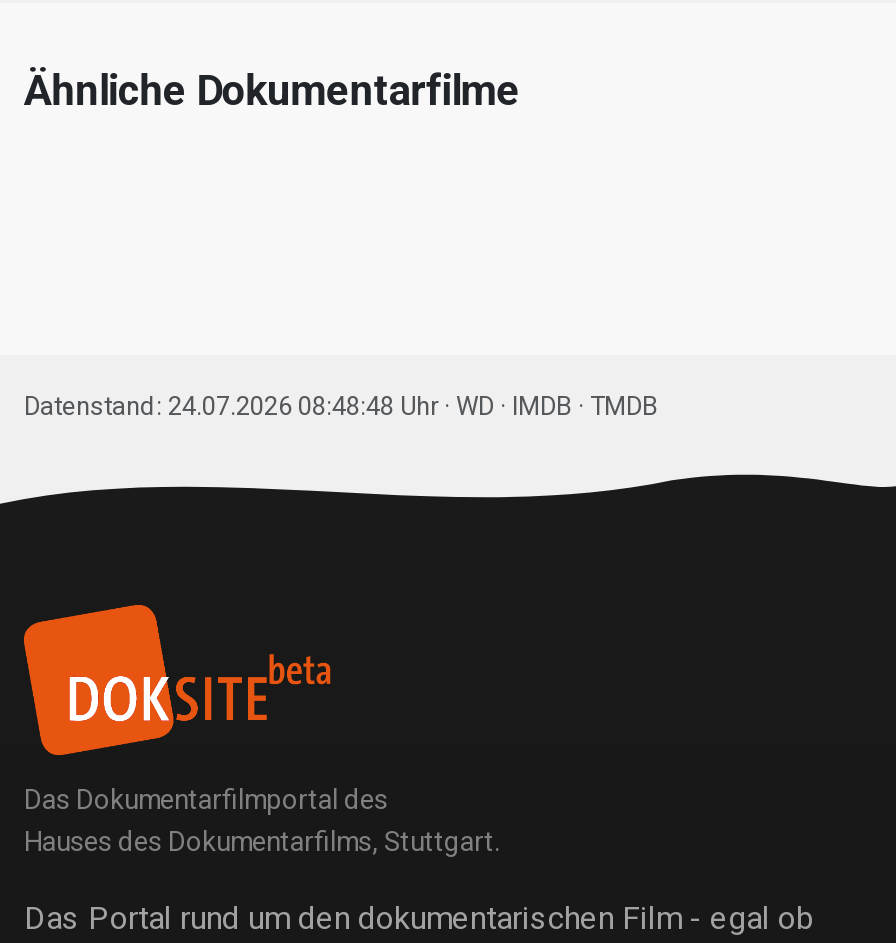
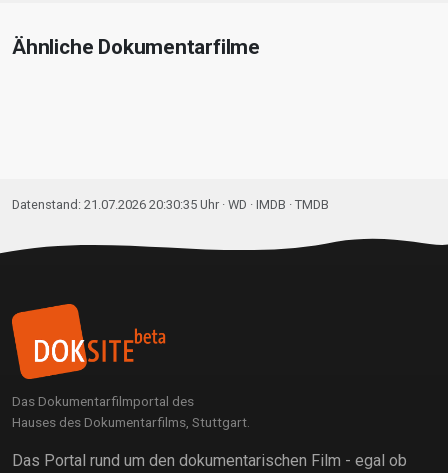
- Datenstand: 24.07.2026 08:48:48 Uhr · WD · IMDB · TMDB
+ Datenstand: 21.07.2026 20:30:35 Uhr · WD · IMDB · TMDB
